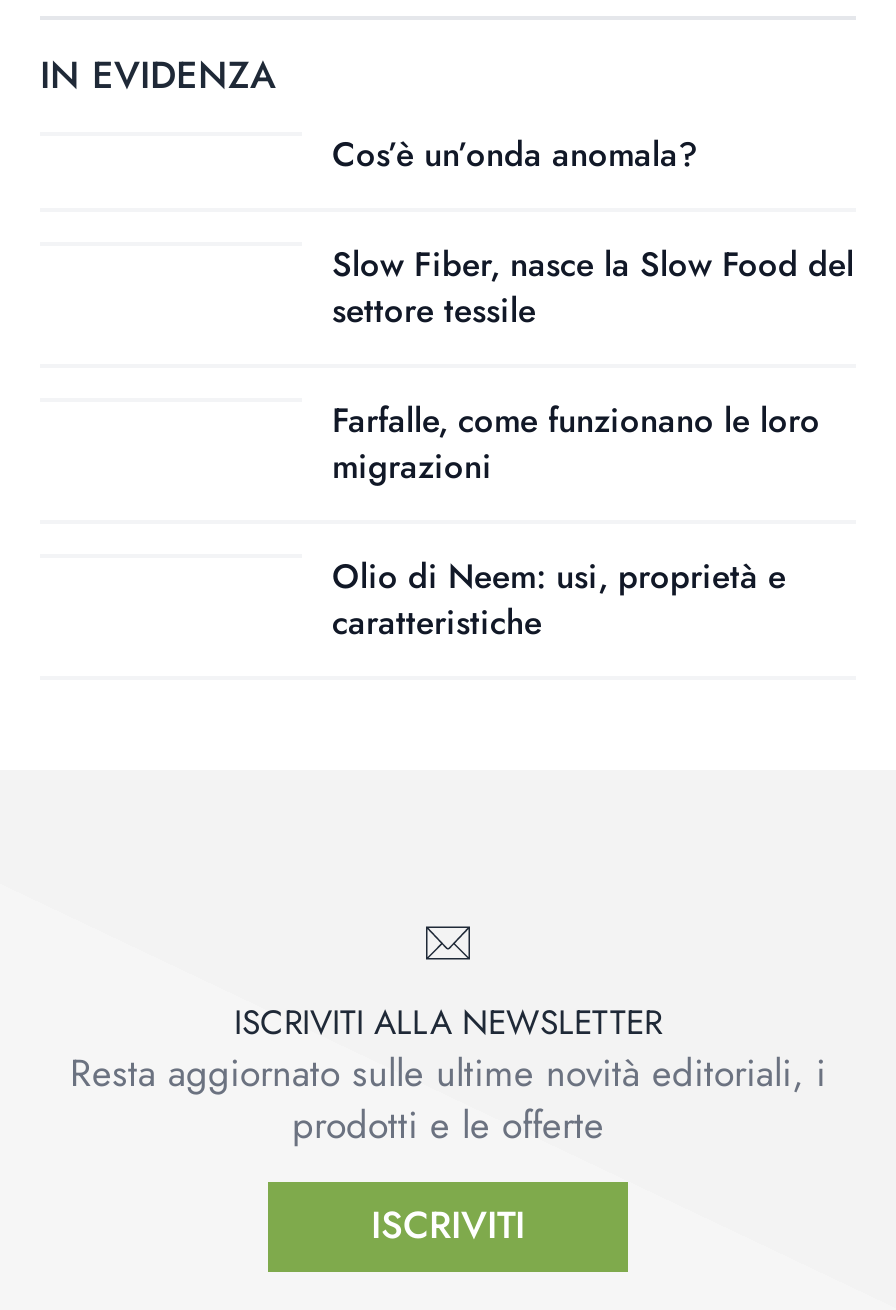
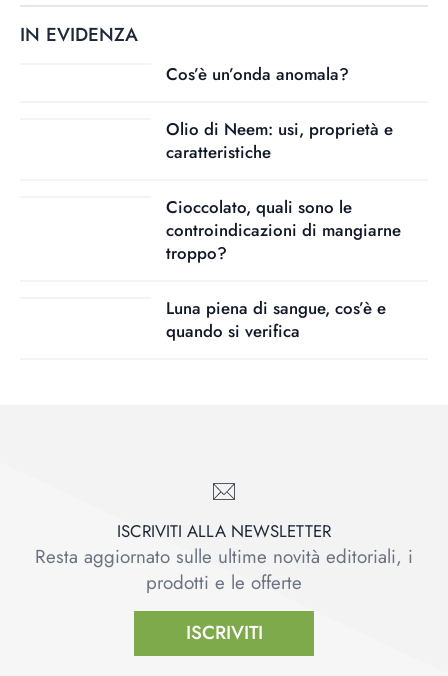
- Slow Fiber, nasce la Slow Food del
- settore tessile
- Farfalle, come funzionano le loro
- migrazioni

moved up: Olio di Neem: usi, proprietà e | caratteristiche

+ Cioccolato, quali sono le
+ controindicazioni di mangiarne
+ troppo?
+ Luna piena di sangue, cos’è e
+ quando si verifica
